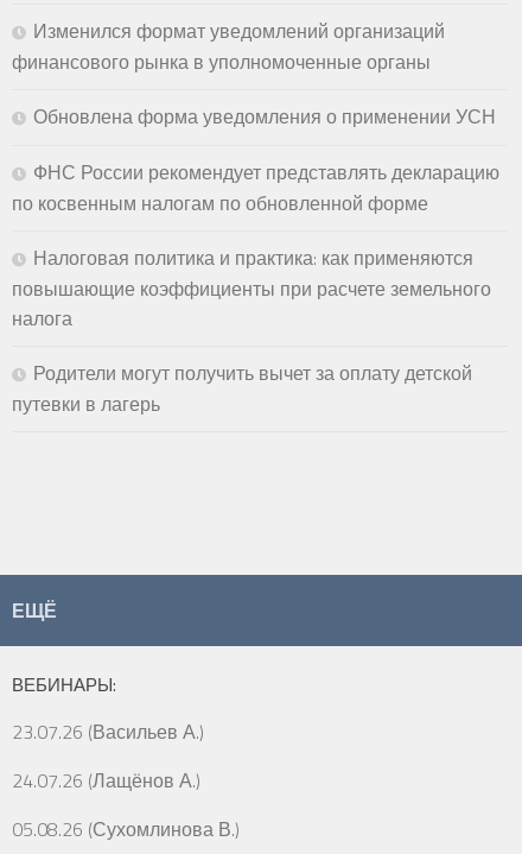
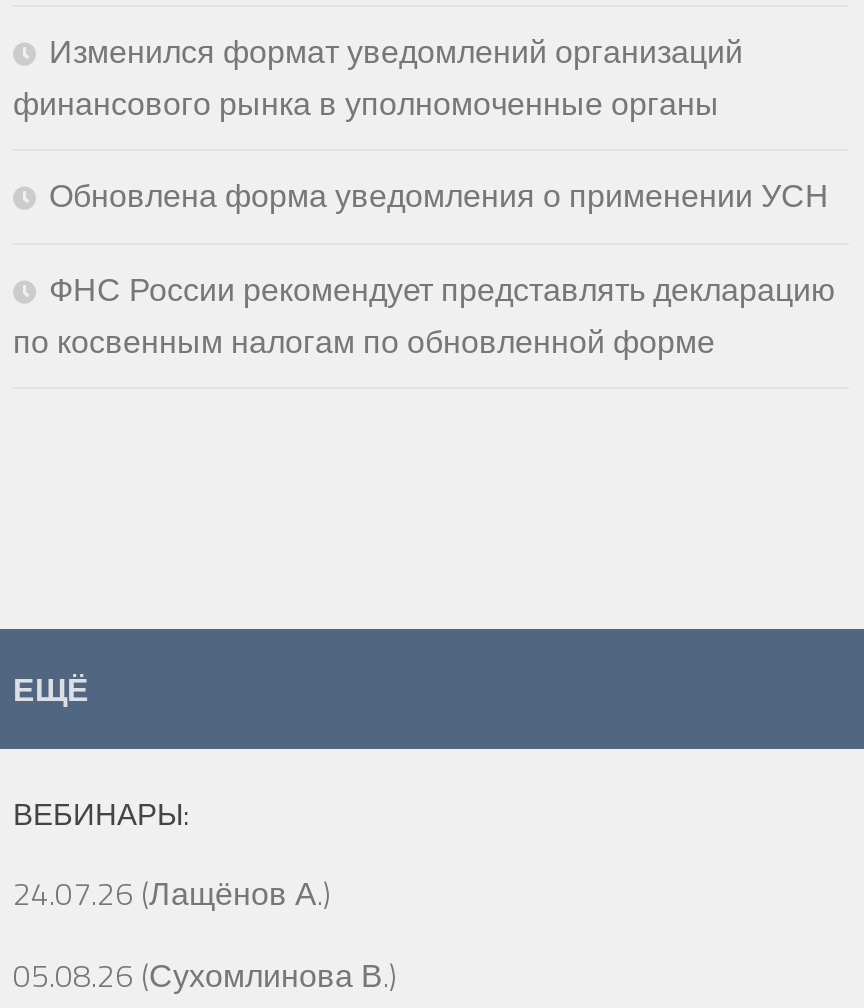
- Налоговая политика и практика: как применяются
- повышающие коэффициенты при расчете земельного
- налога
- Родители могут получить вычет за оплату детской
- путевки в лагерь

- 23.07.26 (Васильев А.)
